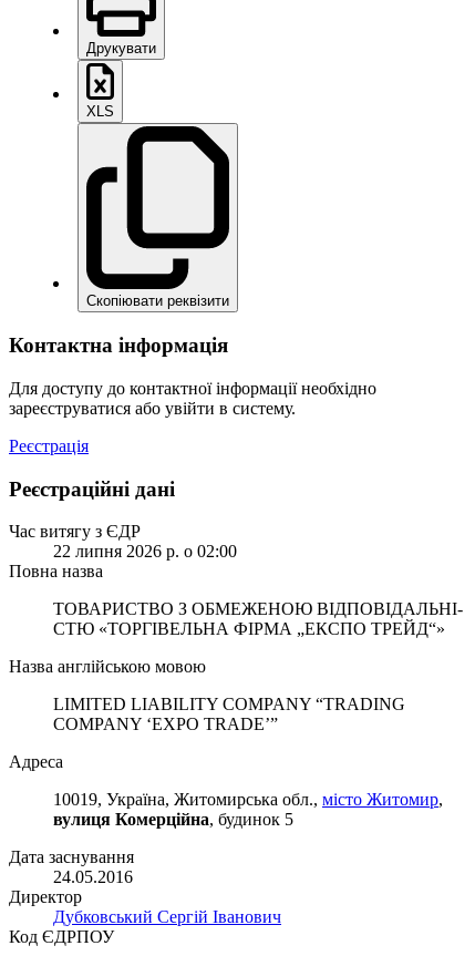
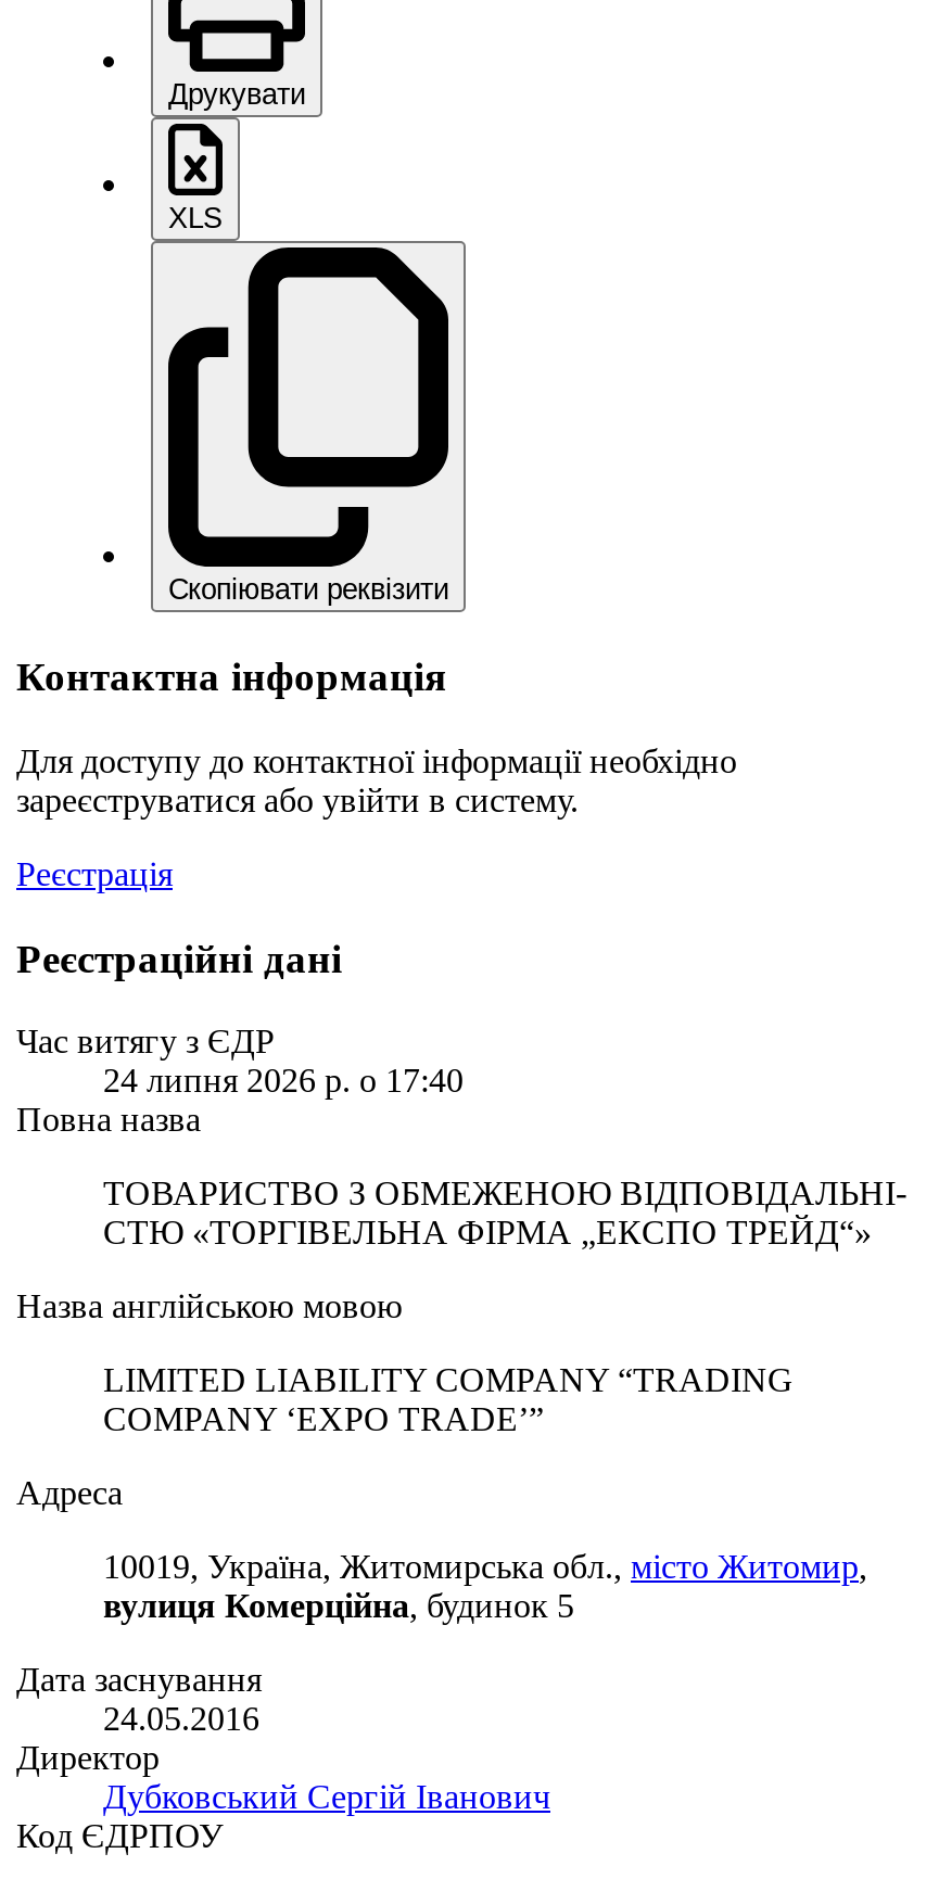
- 22 липня 2026 р. о 02:00
+ 24 липня 2026 р. о 17:40
